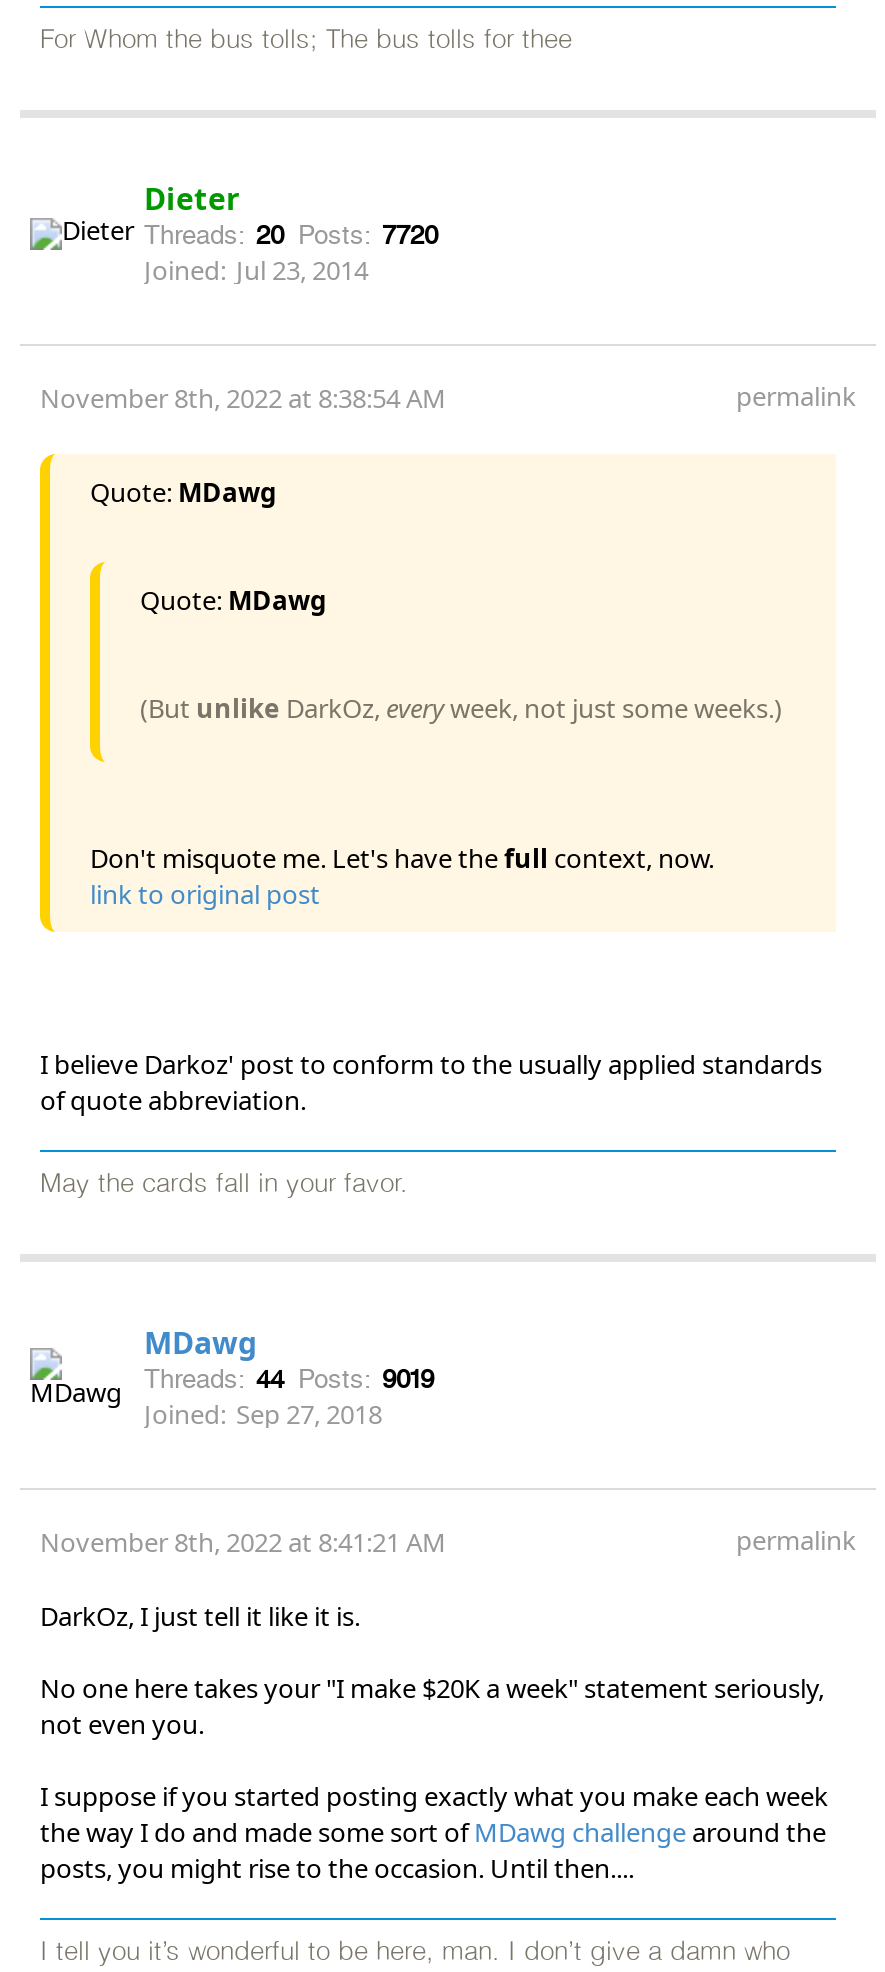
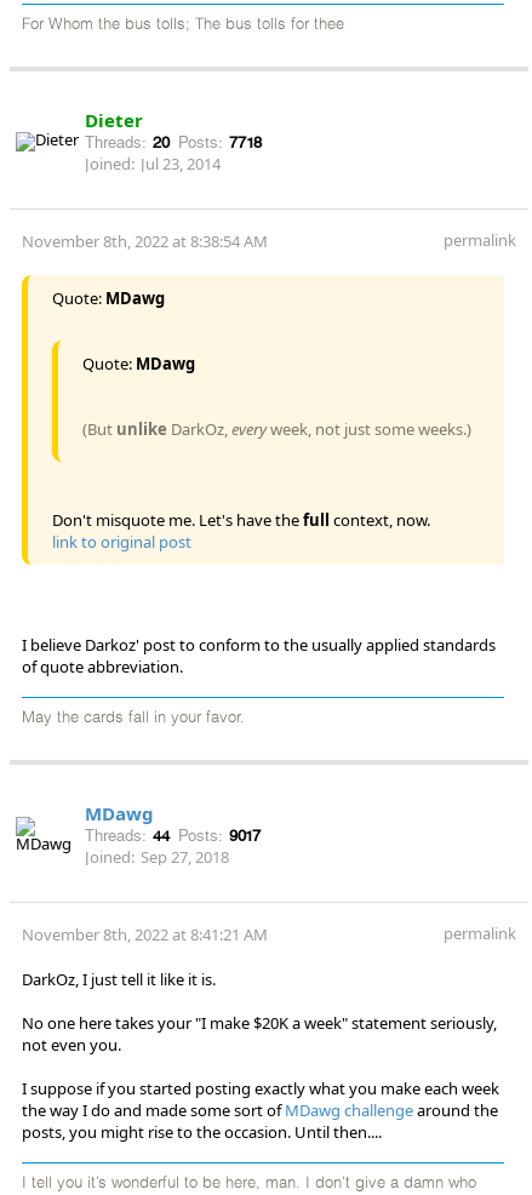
- Threads: 20 Posts: 7720
+ Threads: 20 Posts: 7718

- Threads: 44 Posts: 9019
+ Threads: 44 Posts: 9017
